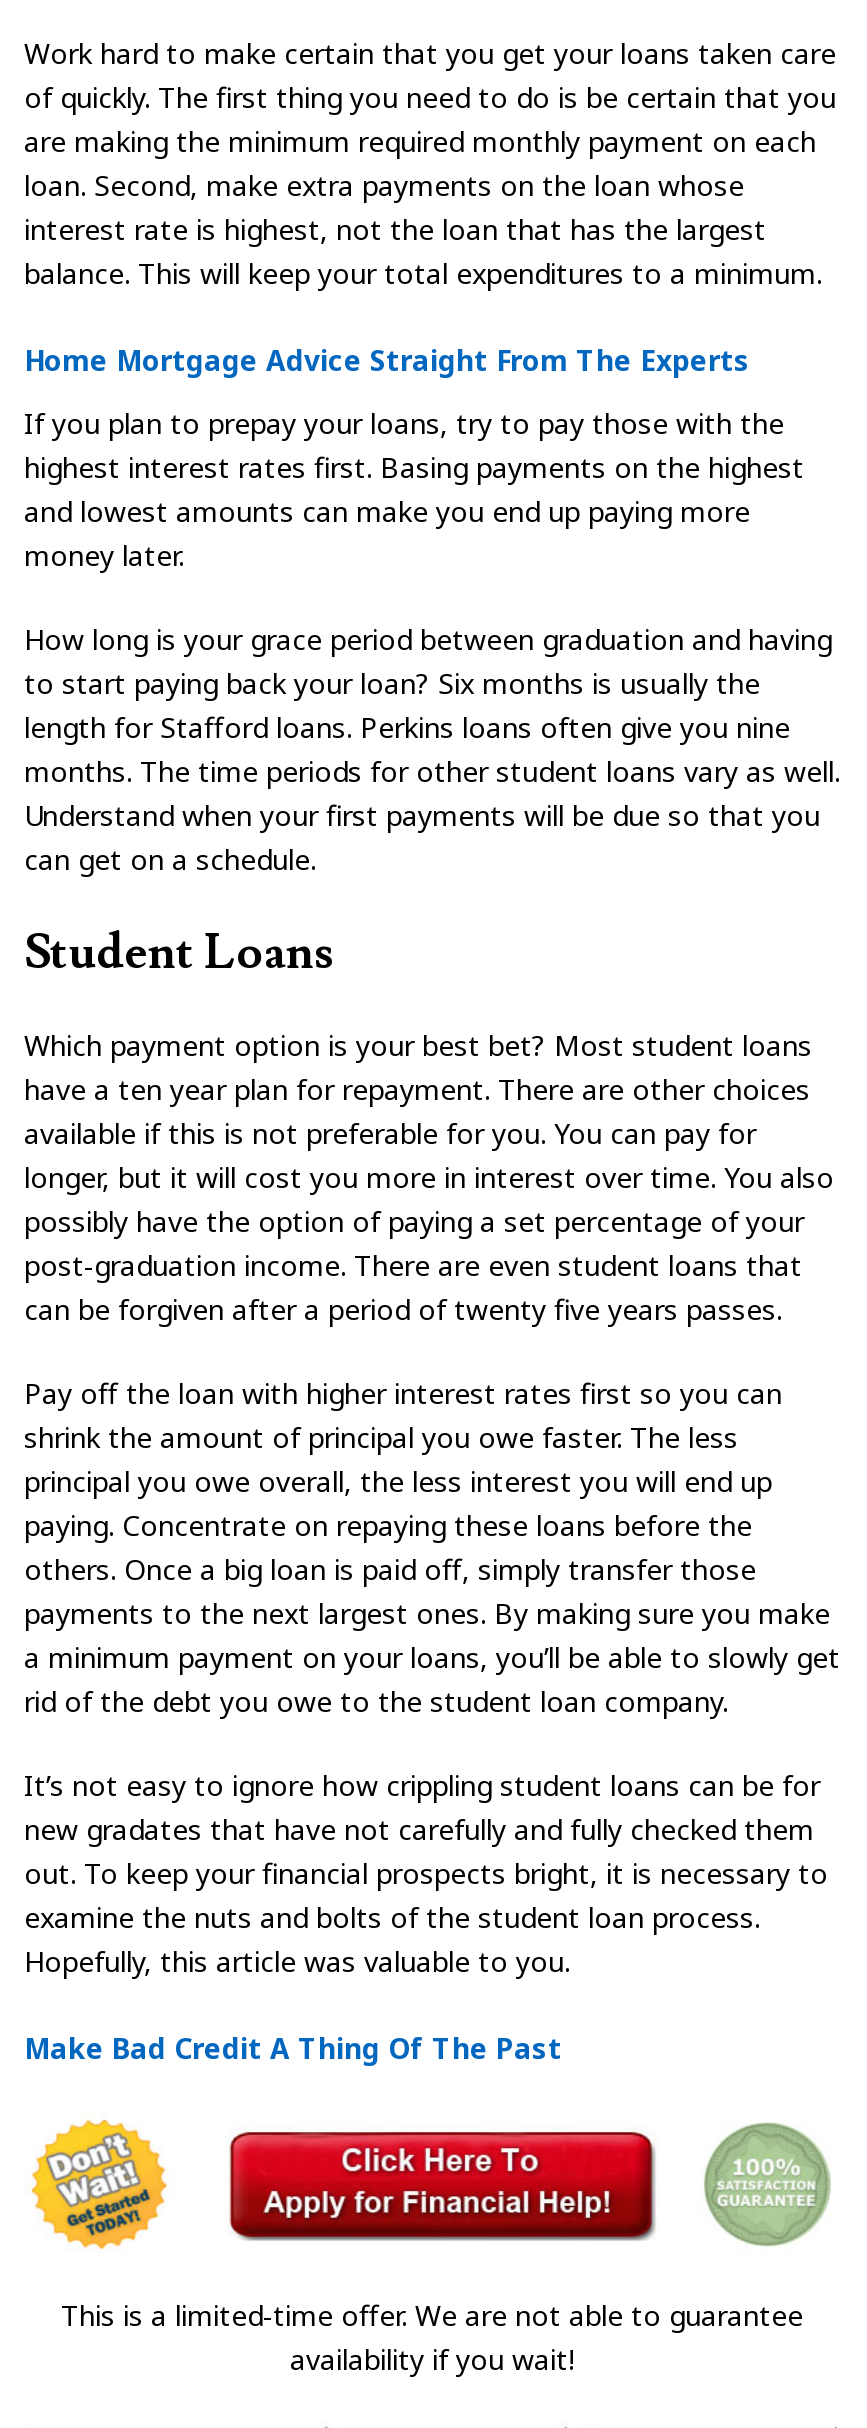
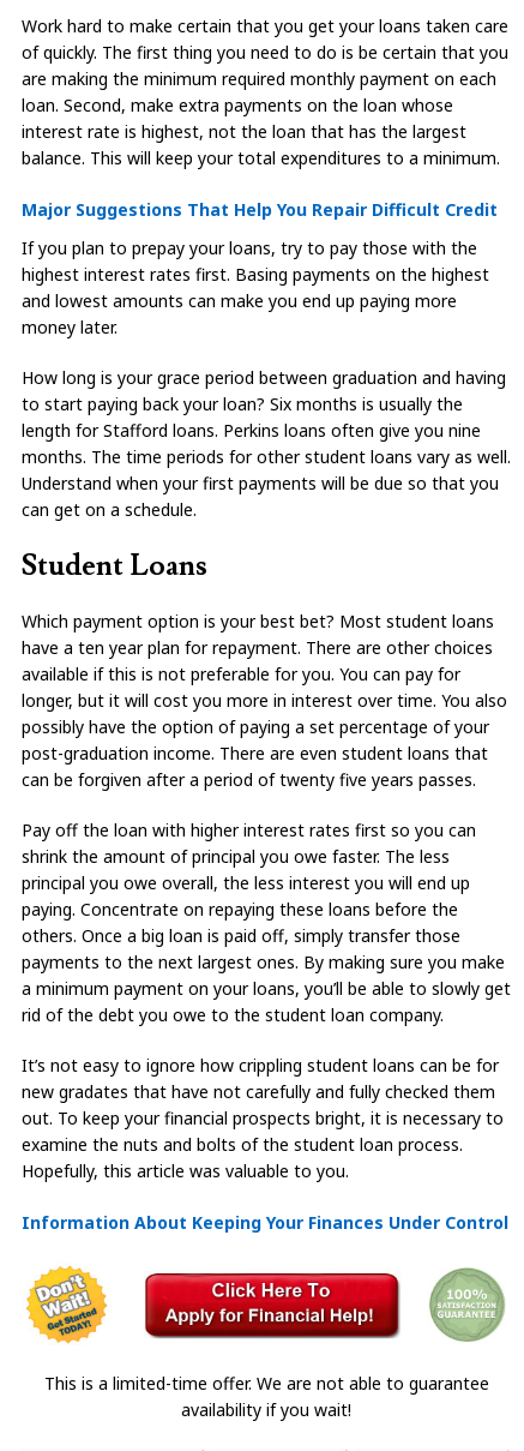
- Home Mortgage Advice Straight From The Experts
+ Major Suggestions That Help You Repair Difficult Credit

- Make Bad Credit A Thing Of The Past
+ Information About Keeping Your Finances Under Control
